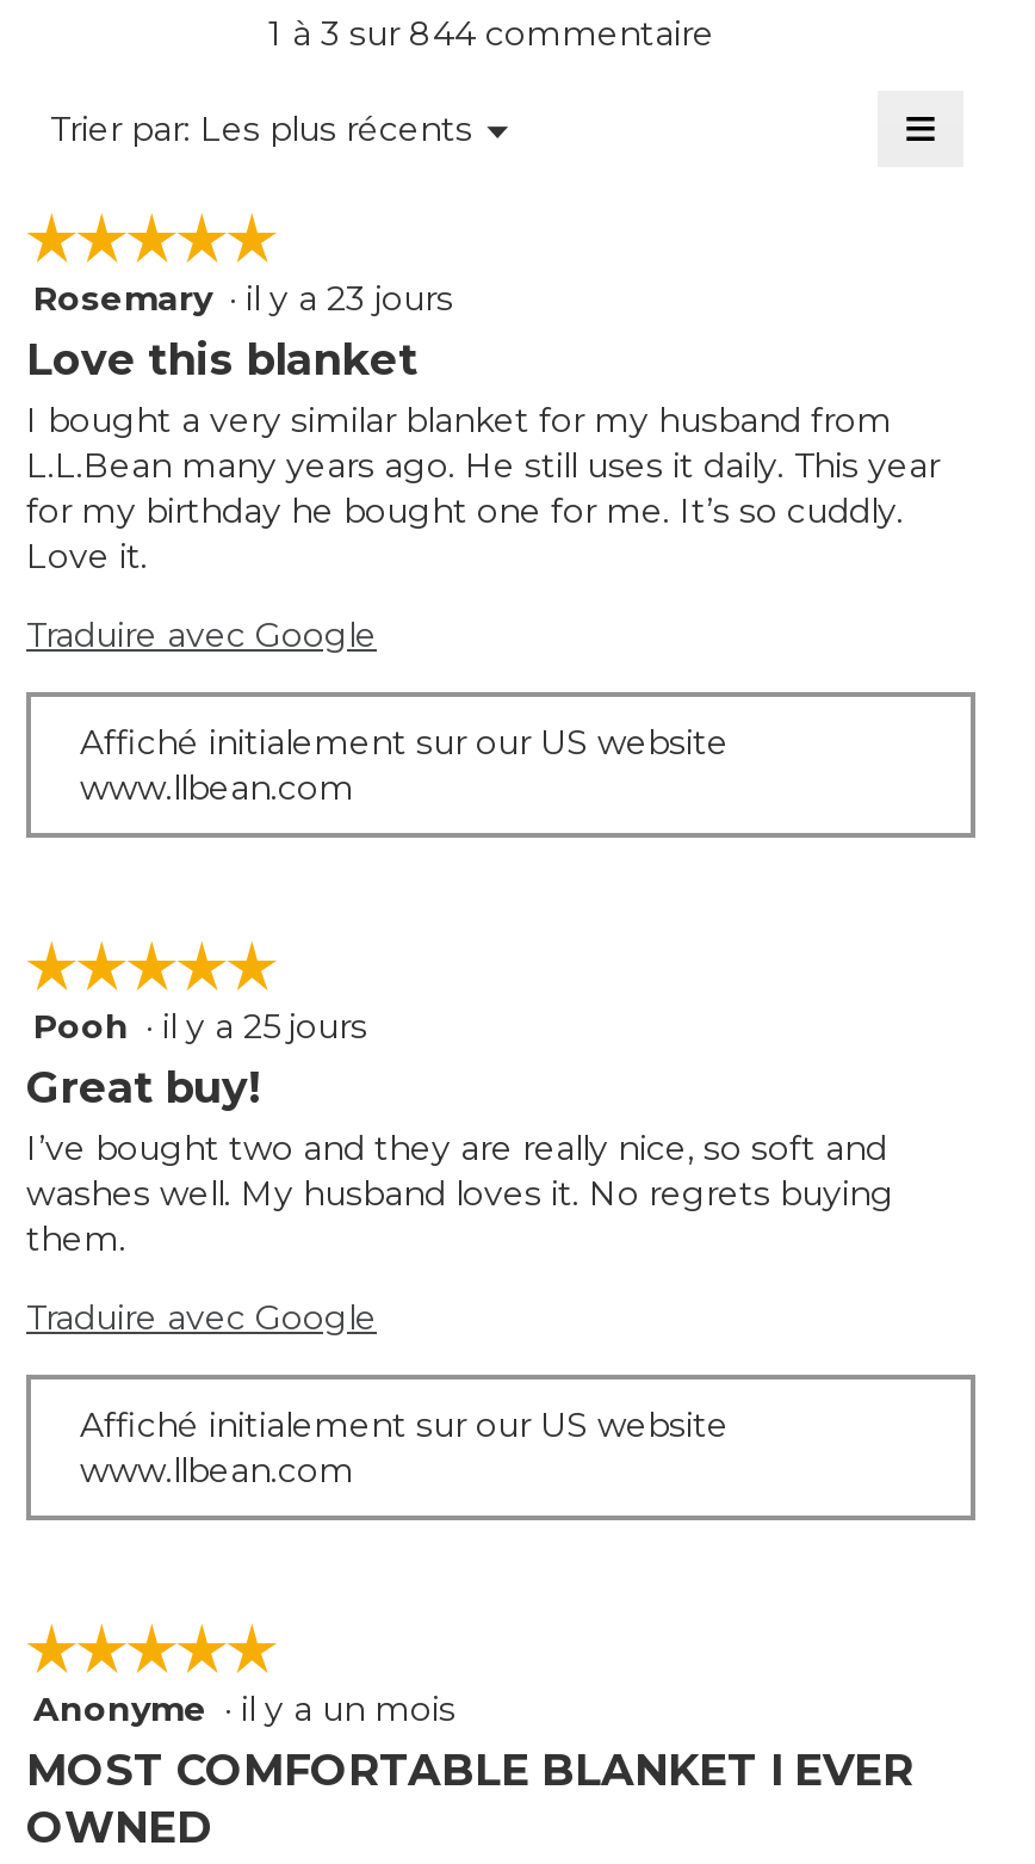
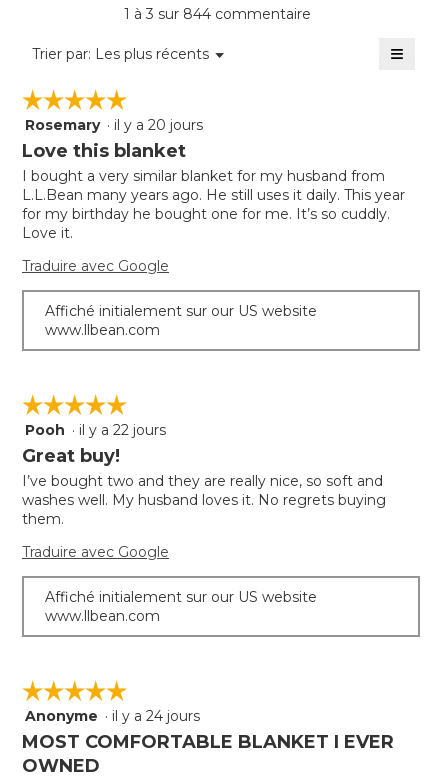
- Rosemary · il y a 23 jours
+ Rosemary · il y a 20 jours

- Pooh · il y a 25 jours
+ Pooh · il y a 22 jours

- Anonyme · il y a un mois
+ Anonyme · il y a 24 jours
